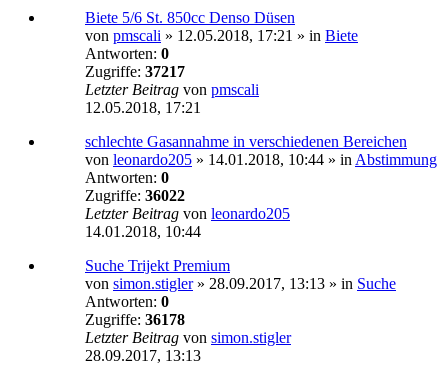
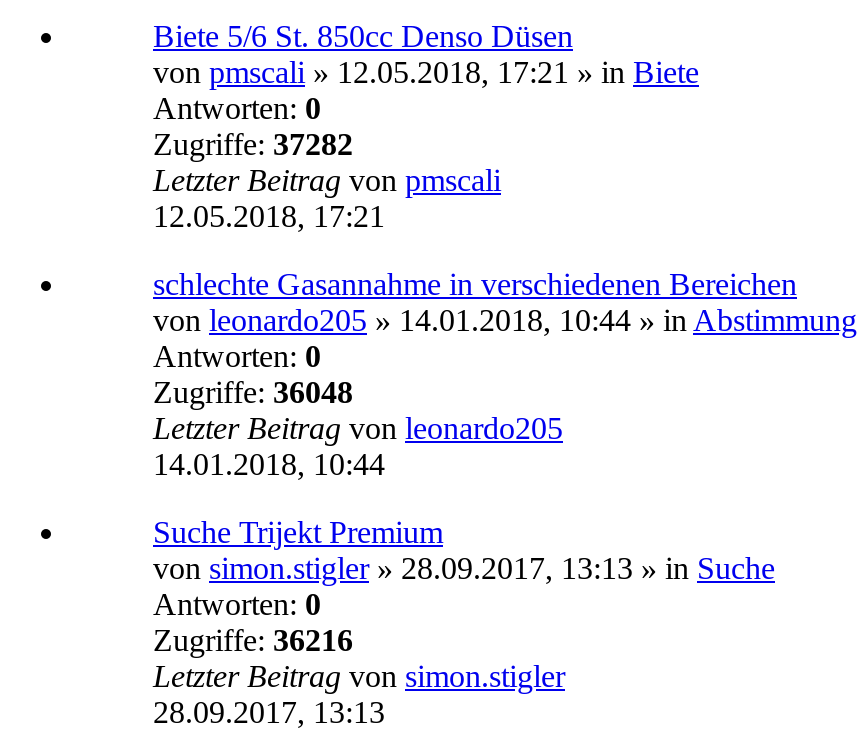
- Zugriffe: 37217
+ Zugriffe: 37282

- Zugriffe: 36022
+ Zugriffe: 36048

- Zugriffe: 36178
+ Zugriffe: 36216
